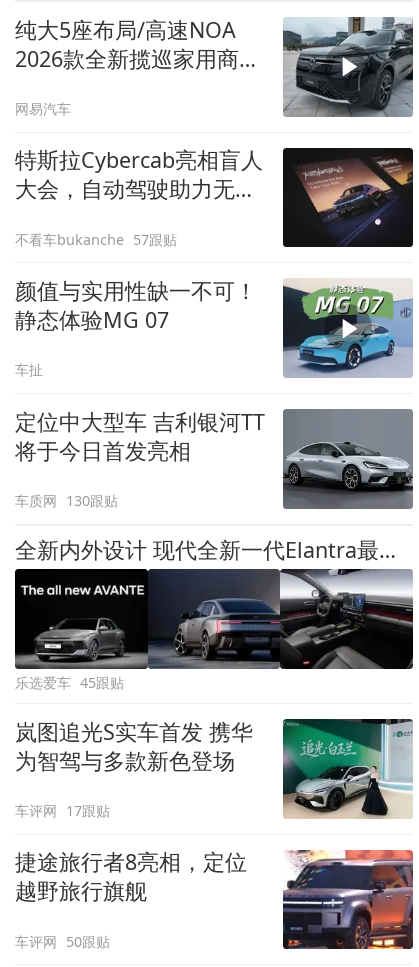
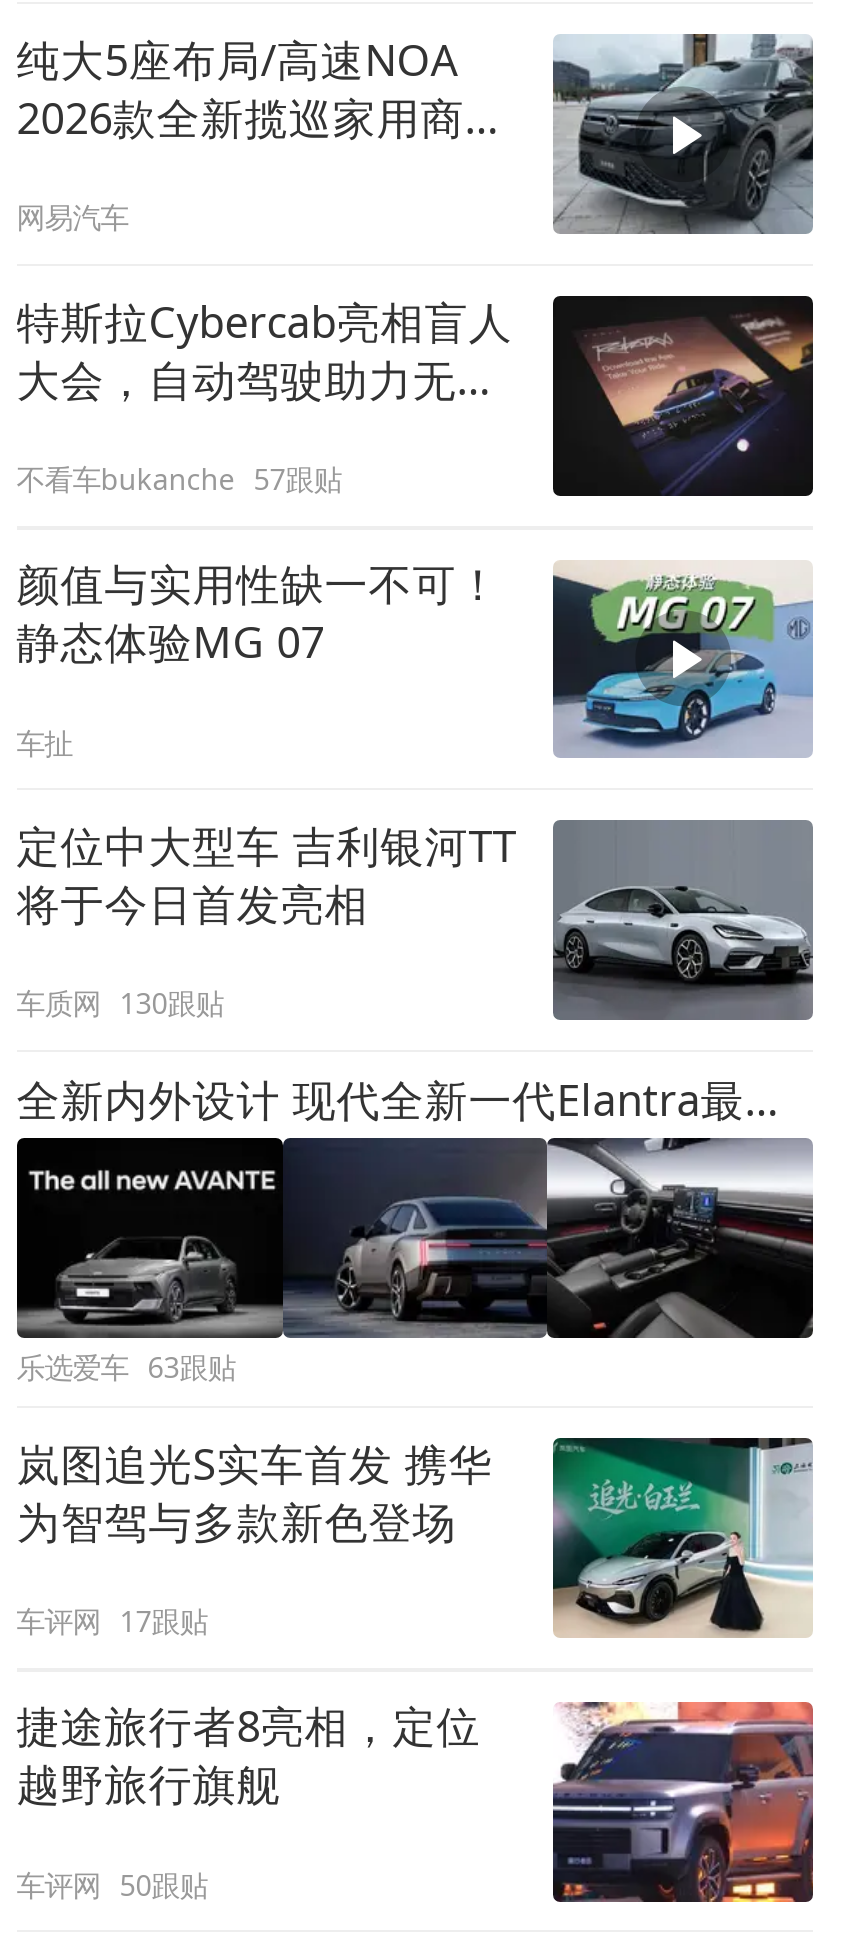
- 乐选爱车 45跟贴
+ 乐选爱车 63跟贴
